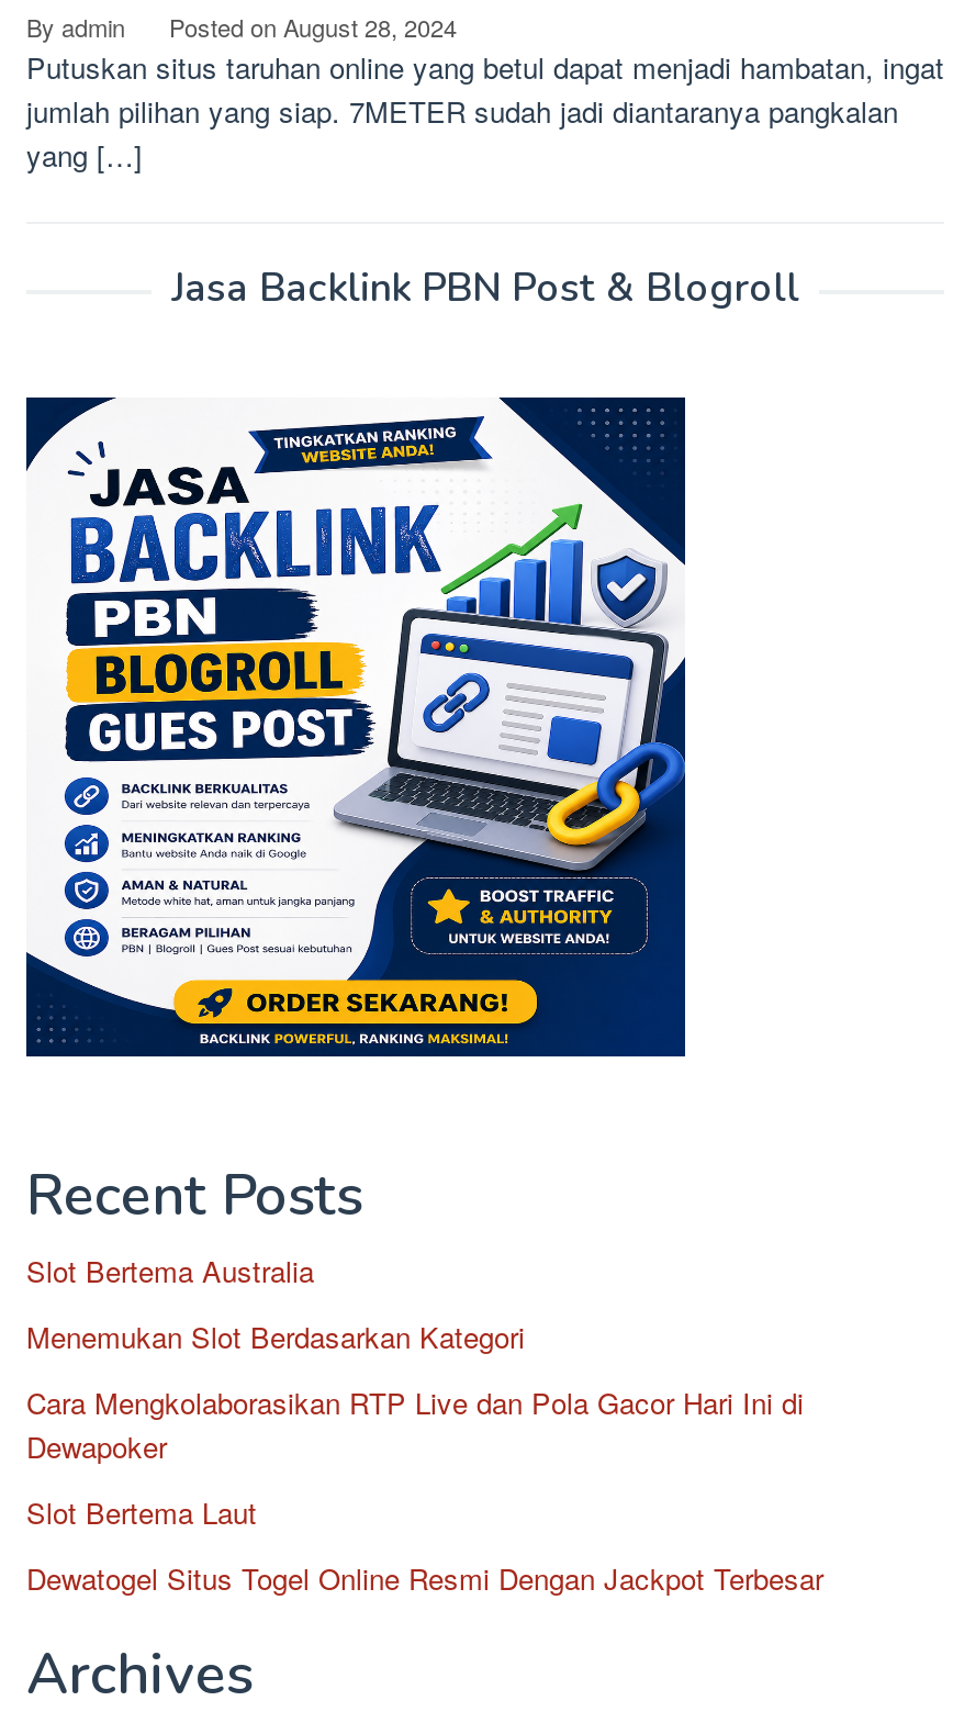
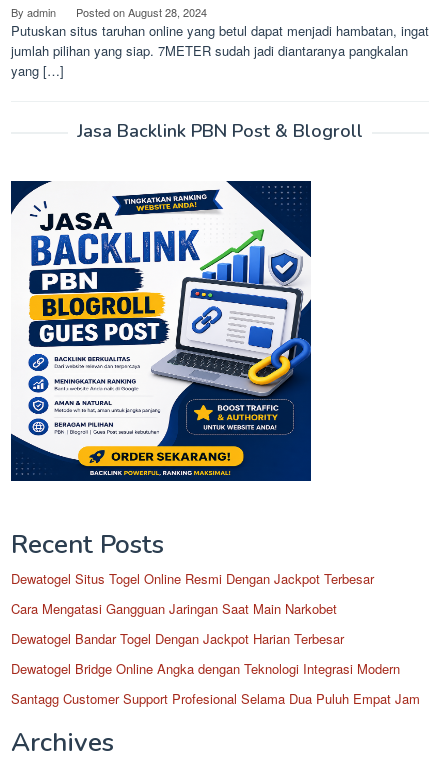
- Slot Bertema Australia
- Menemukan Slot Berdasarkan Kategori
- Cara Mengkolaborasikan RTP Live dan Pola Gacor Hari Ini di
- Dewapoker
- Slot Bertema Laut

moved up: Dewatogel Situs Togel Online Resmi Dengan Jackpot Terbesar

+ Cara Mengatasi Gangguan Jaringan Saat Main Narkobet
+ Dewatogel Bandar Togel Dengan Jackpot Harian Terbesar
+ Dewatogel Bridge Online Angka dengan Teknologi Integrasi Modern
+ Santagg Customer Support Profesional Selama Dua Puluh Empat Jam
